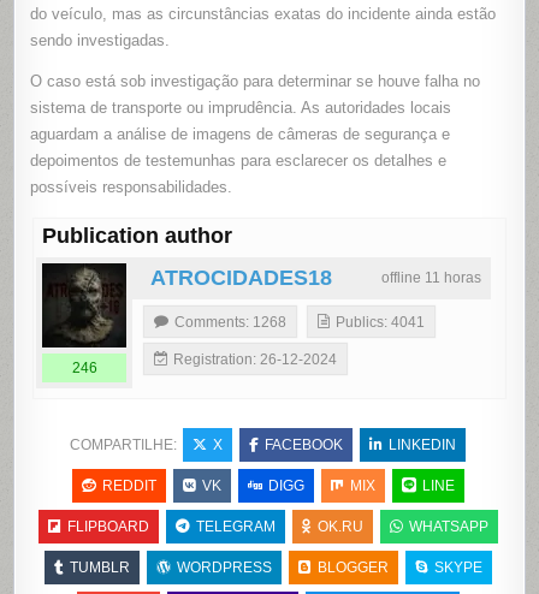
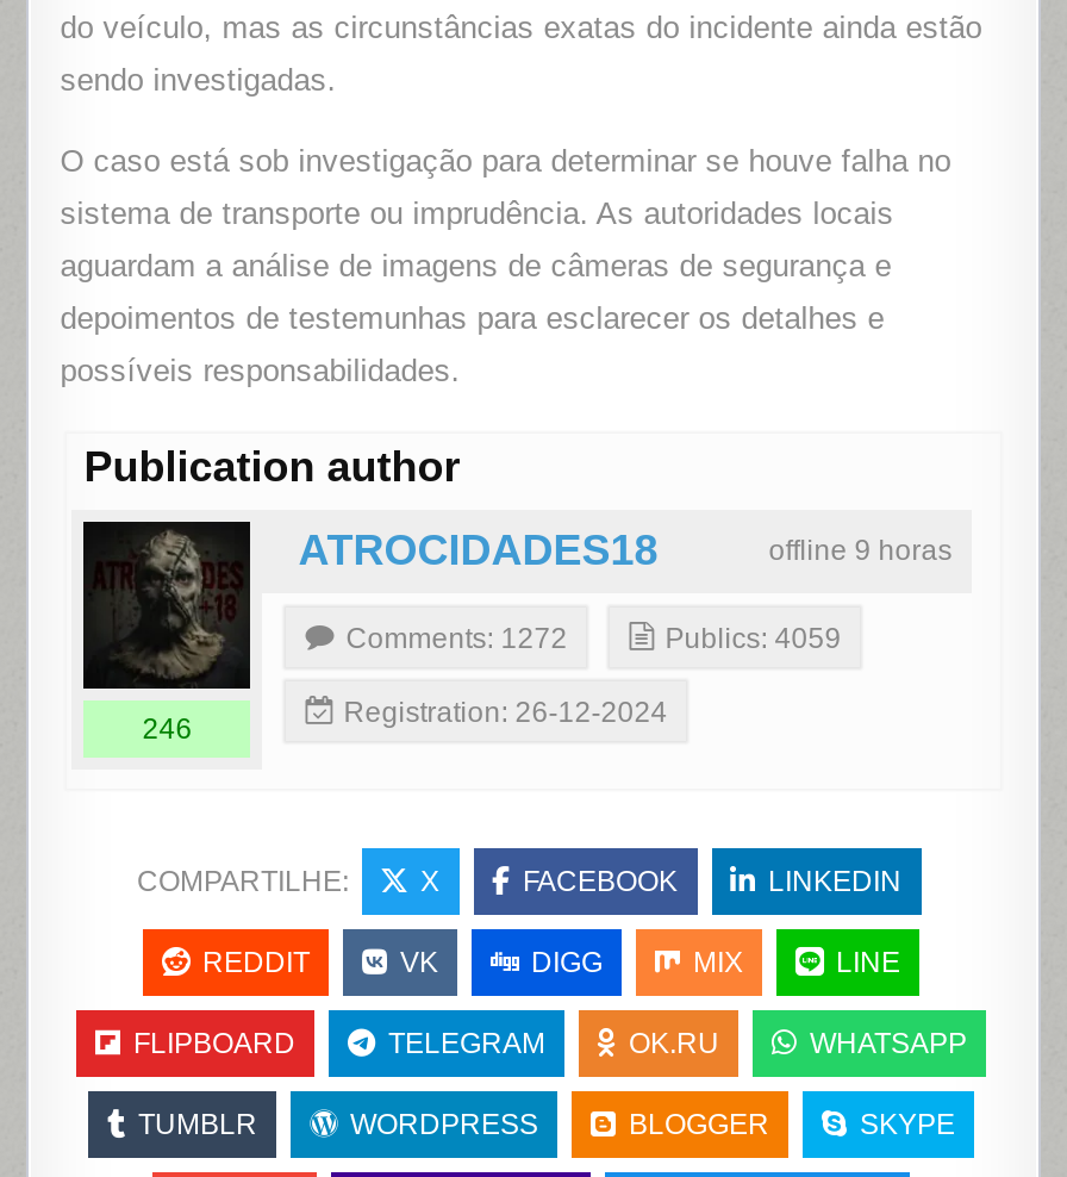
- offline 11 horas
+ offline 9 horas

- Comments: 1268
+ Comments: 1272

- Publics: 4041
+ Publics: 4059
